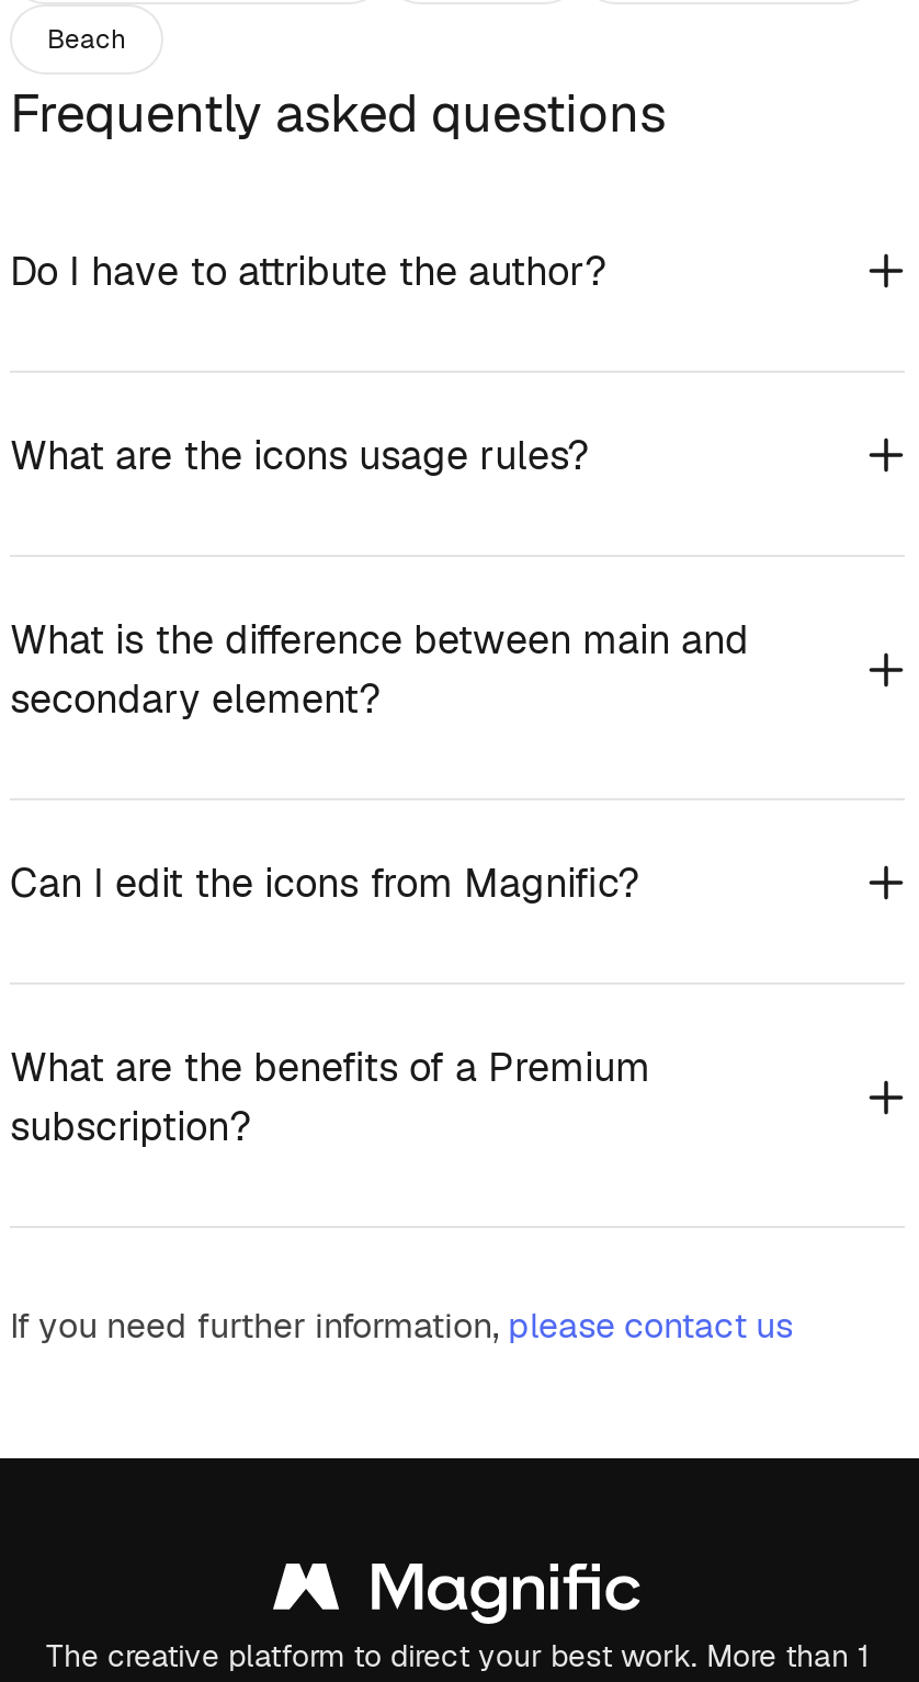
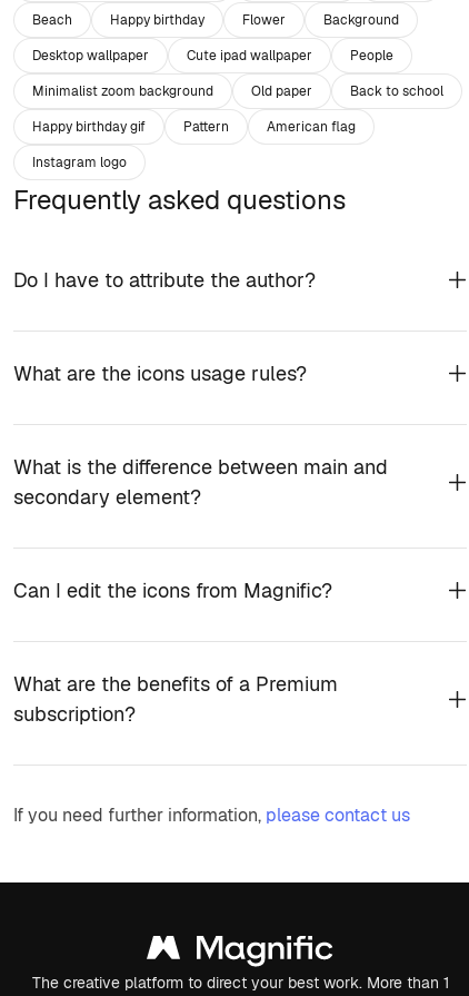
+ Happy birthday
+ Flower
+ Background
+ Desktop wallpaper
+ Cute ipad wallpaper
+ People
+ Minimalist zoom background
+ Old paper
+ Back to school
+ Happy birthday gif
+ Pattern
+ American flag
+ Instagram logo
